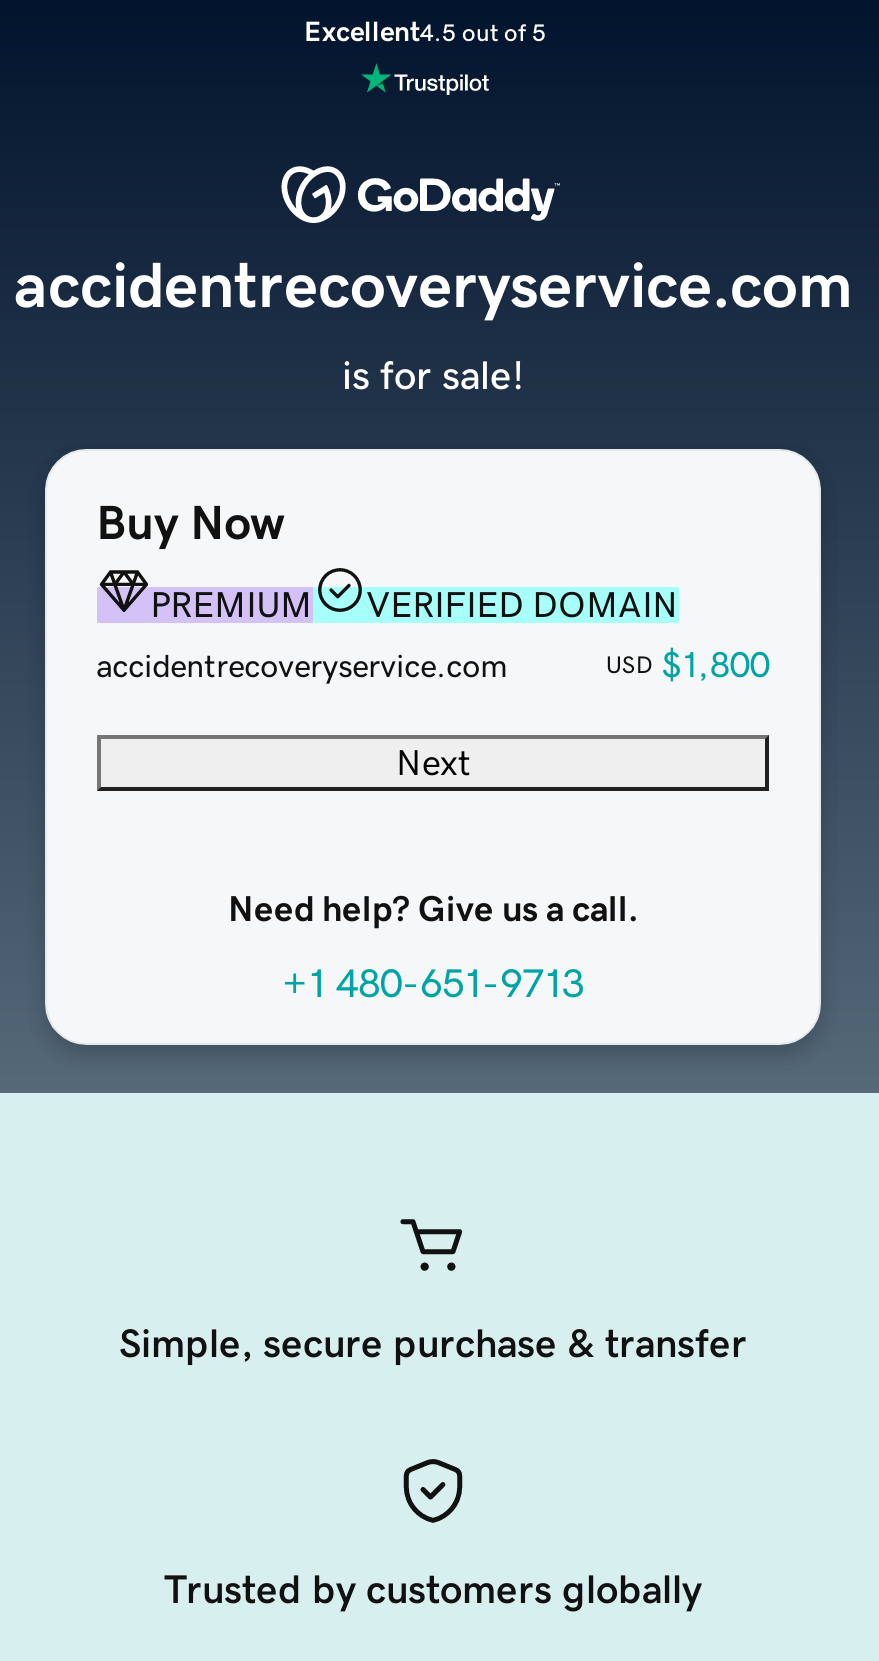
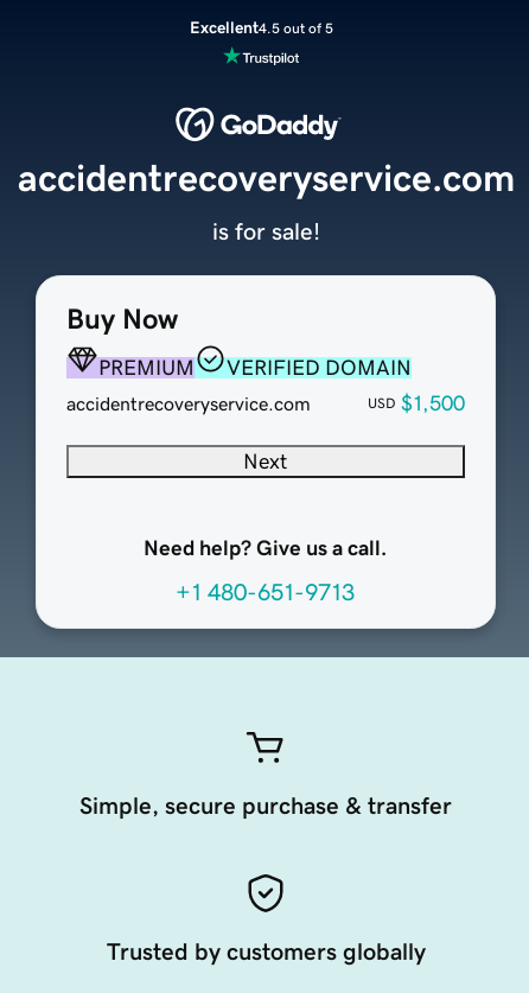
- USD $1,800
+ USD $1,500
